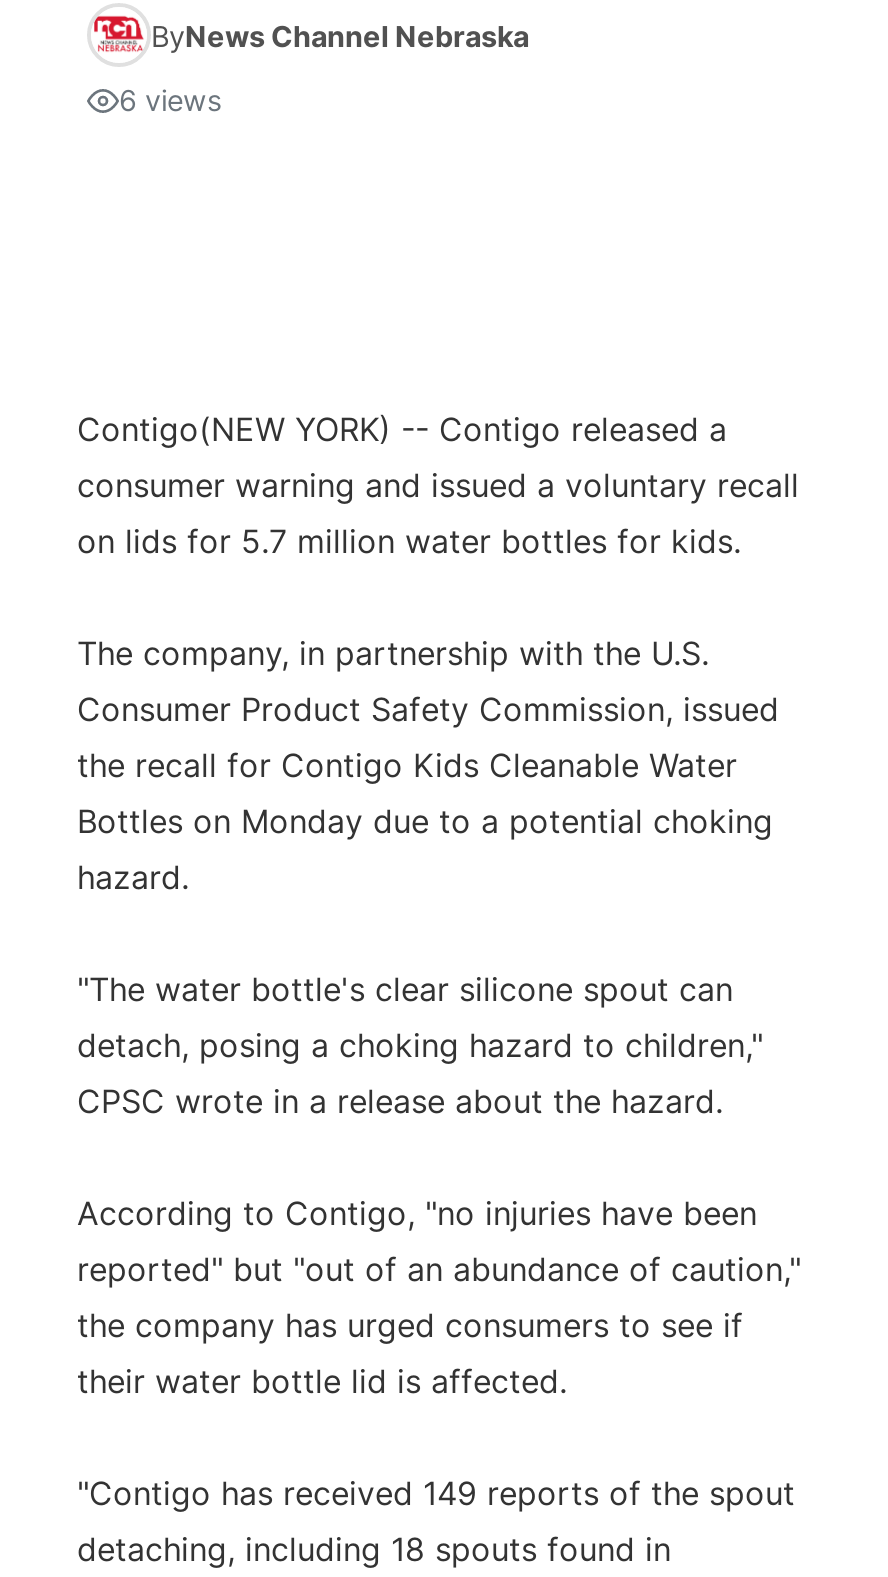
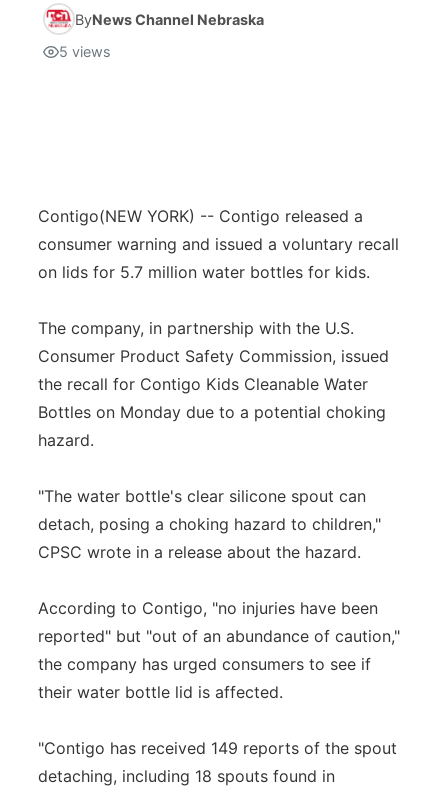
- 6 views
+ 5 views
